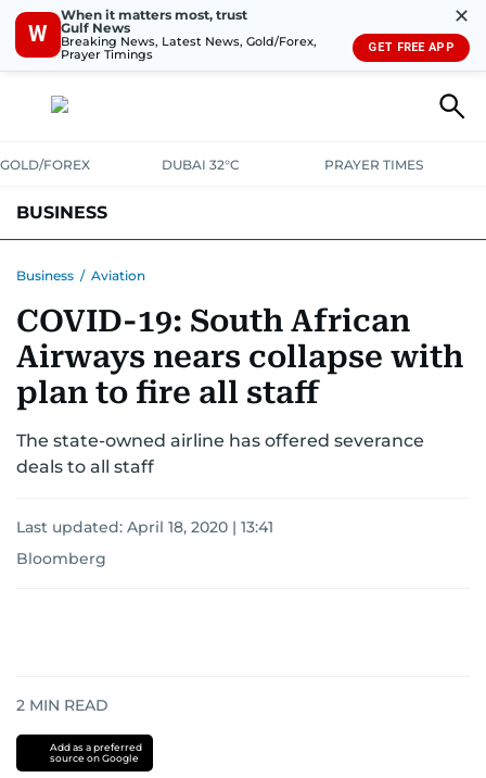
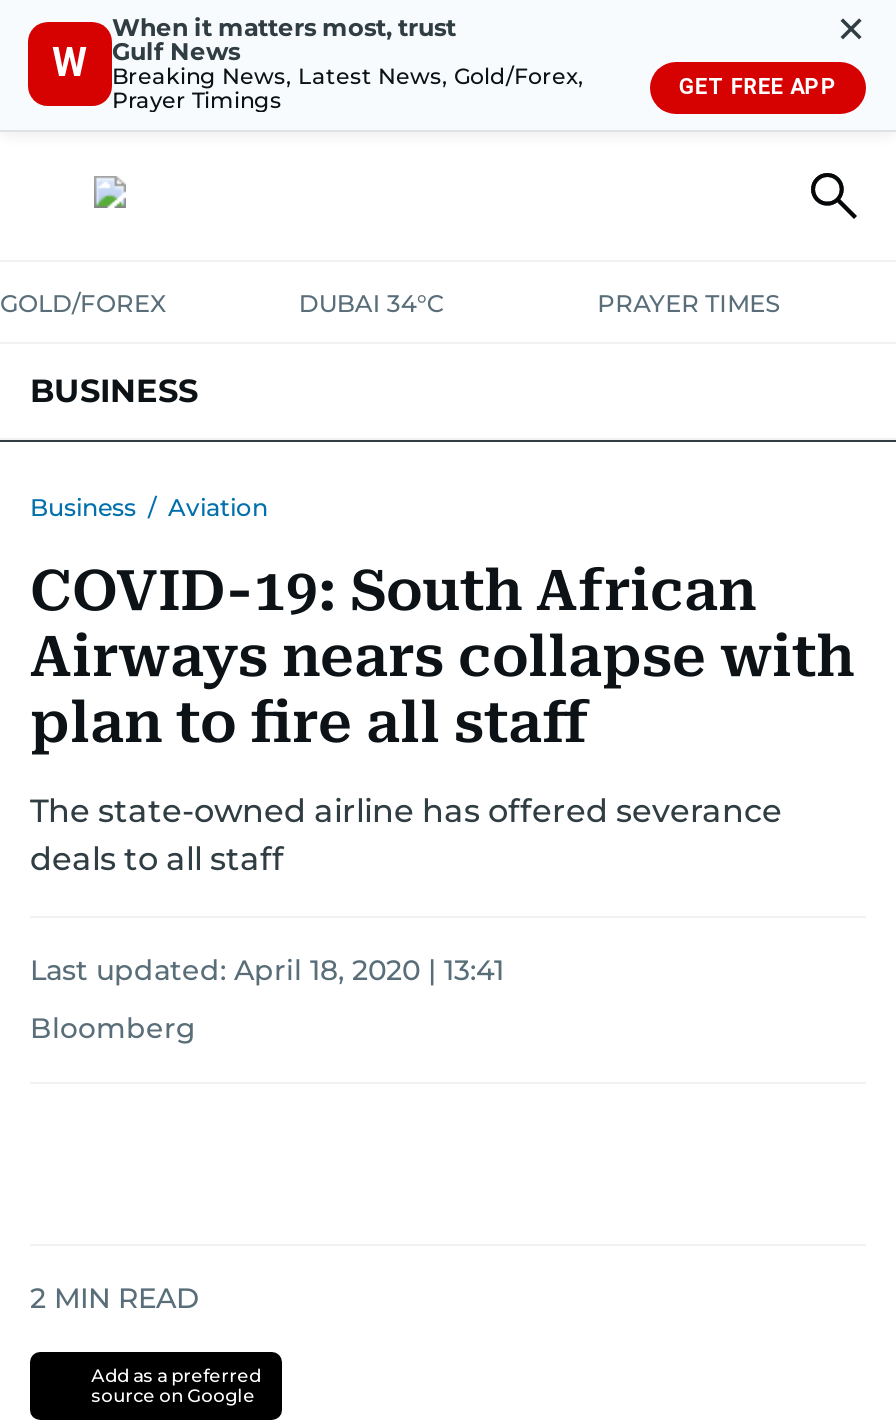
- DUBAI 32°C
+ DUBAI 34°C
